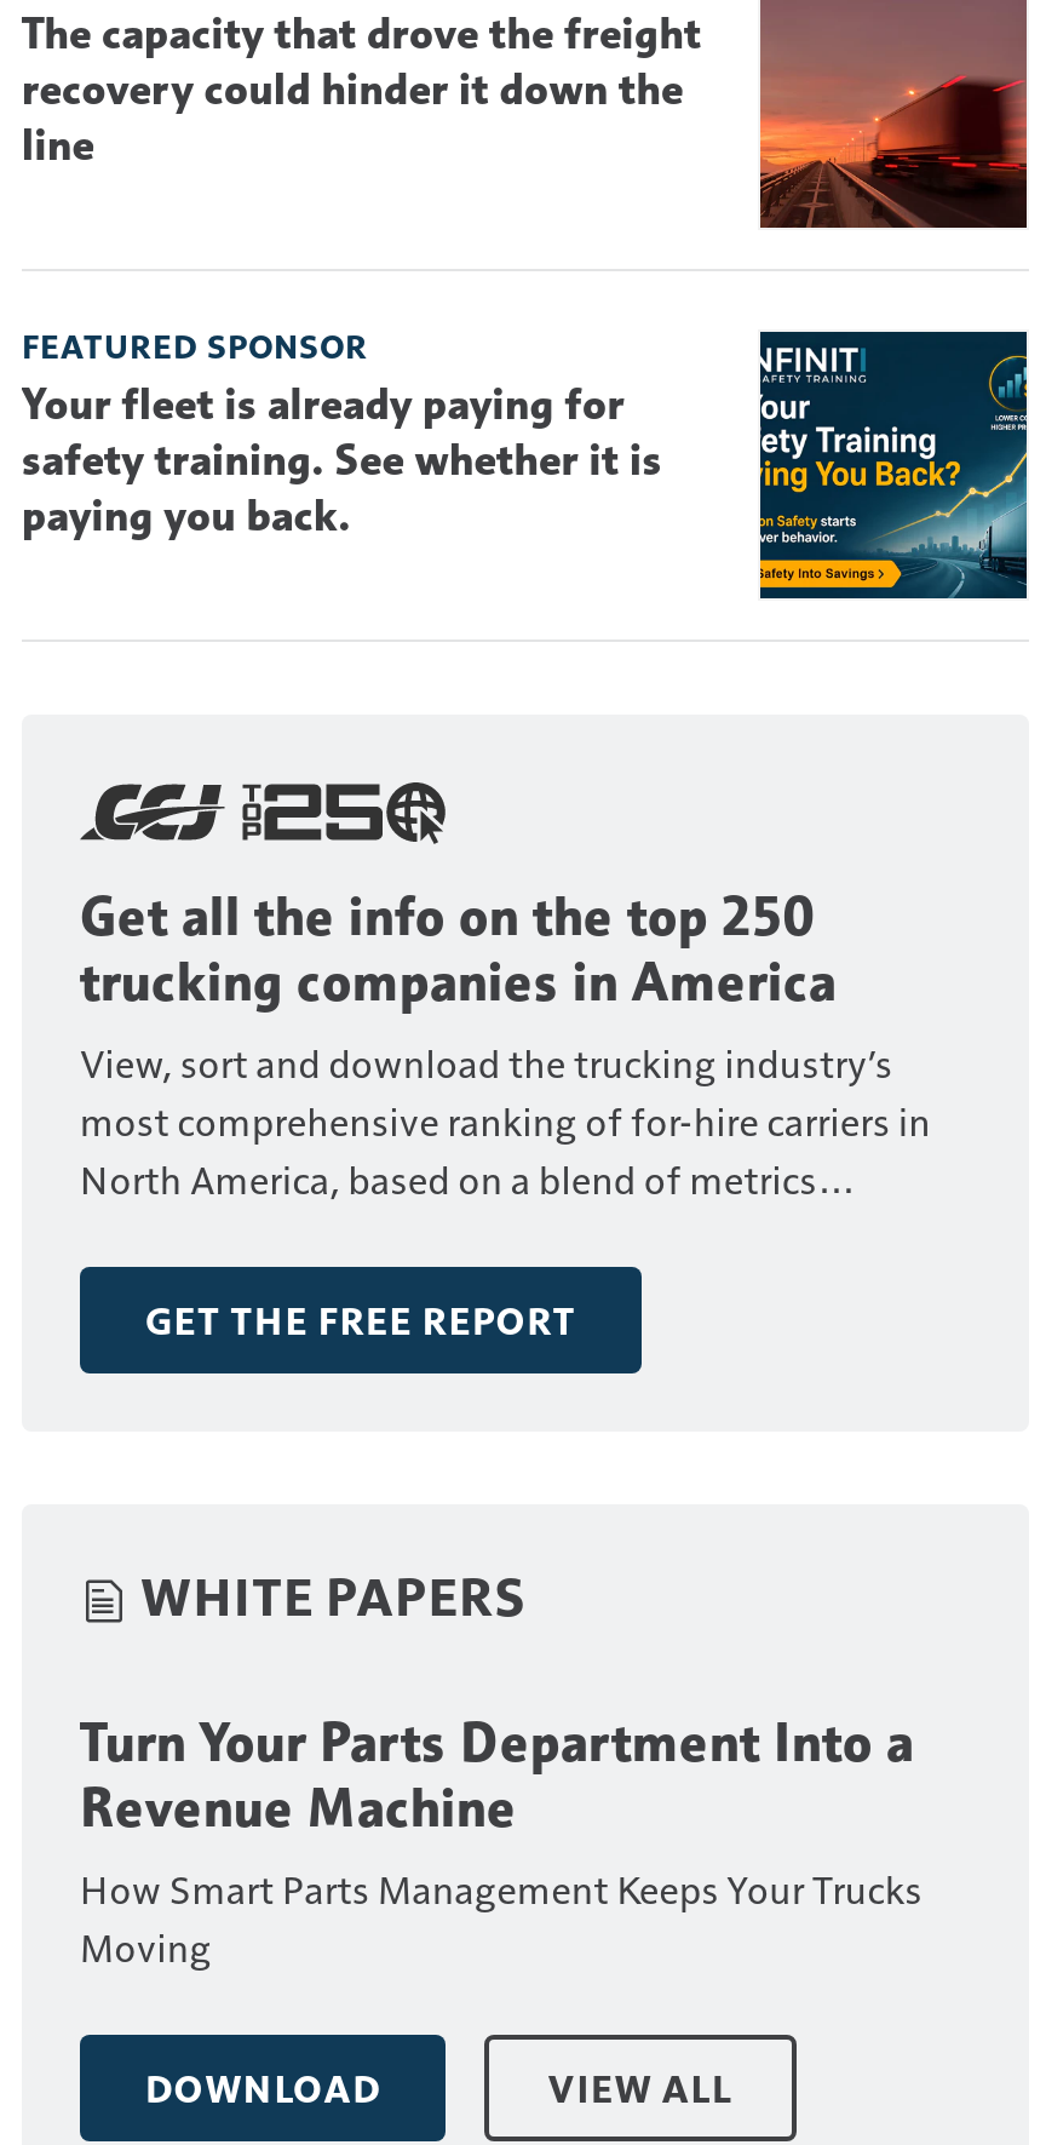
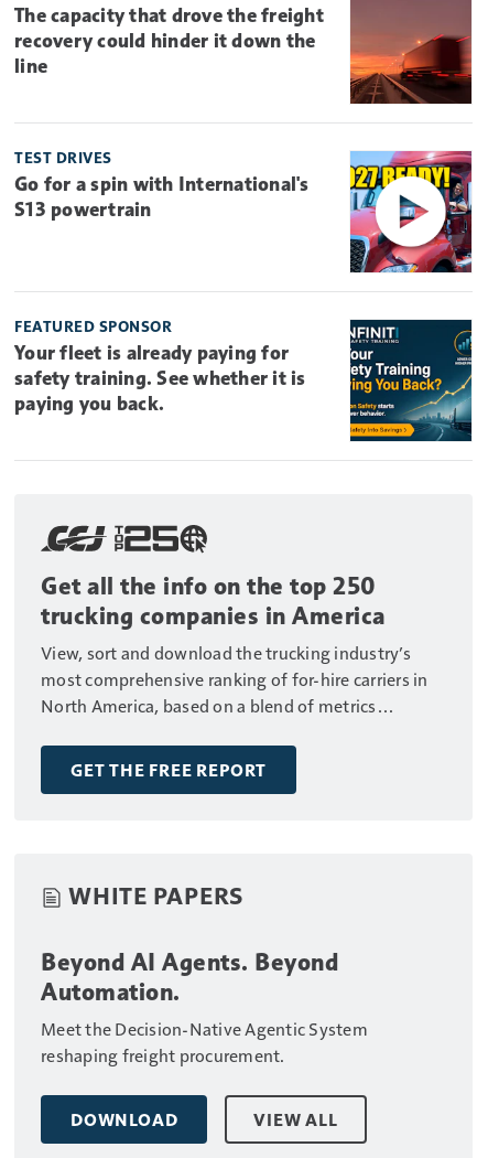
+ [image]
+ TEST DRIVES
+ Go for a spin with International's
+ S13 powertrain

- Turn Your Parts Department Into a
- Revenue Machine
- How Smart Parts Management Keeps Your Trucks
- Moving
+ Beyond AI Agents. Beyond
+ Automation.
+ Meet the Decision-Native Agentic System
+ reshaping freight procurement.
